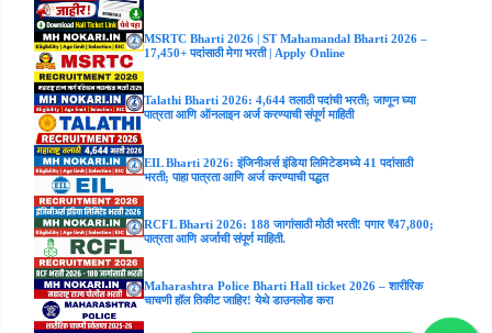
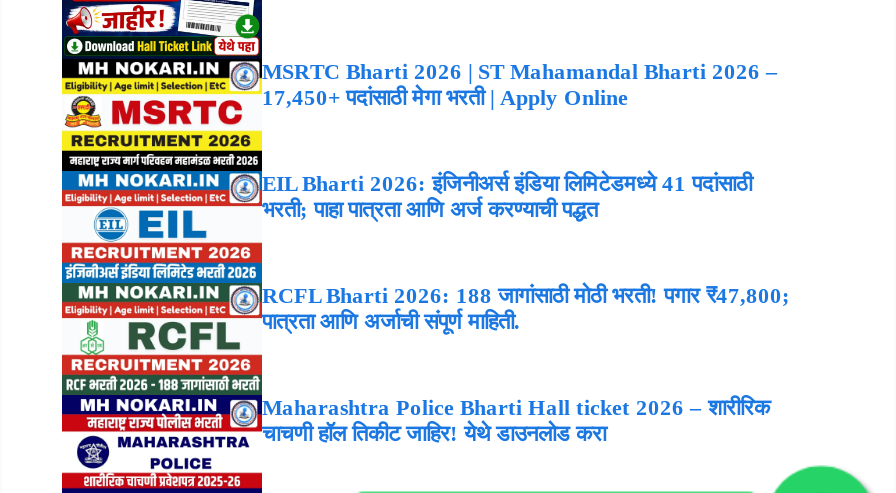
- [image]
- Talathi Bharti 2026: 4,644 तलाठी पदांची भरती; जाणून घ्या
- पात्रता आणि ऑनलाइन अर्ज करण्याची संपूर्ण माहिती
